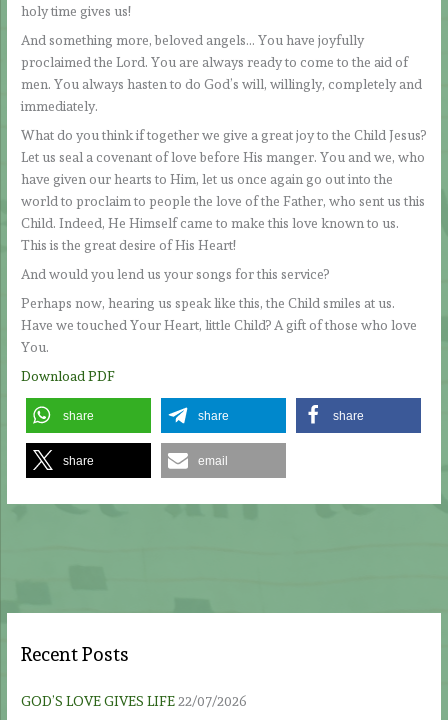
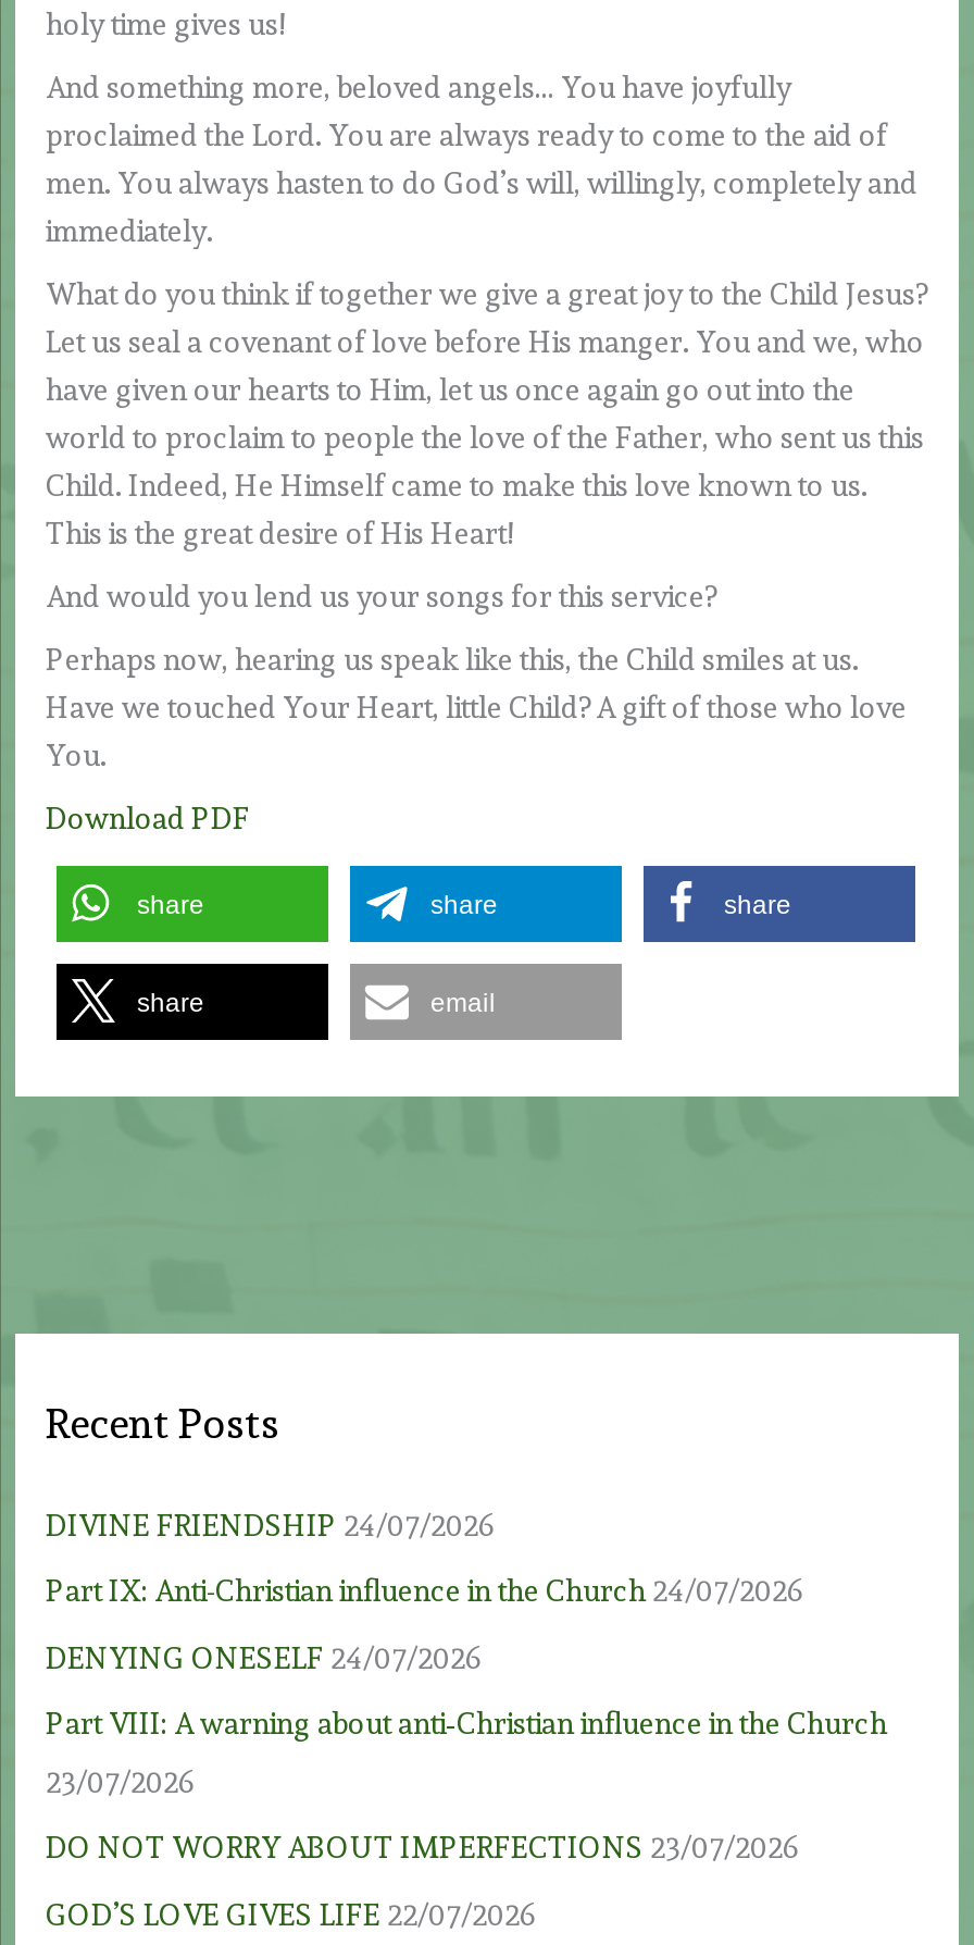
+ DIVINE FRIENDSHIP 24/07/2026
+ Part IX: Anti-Christian influence in the Church 24/07/2026
+ DENYING ONESELF 24/07/2026
+ Part VIII: A warning about anti‑Christian influence in the Church
+ 23/07/2026
+ DO NOT WORRY ABOUT IMPERFECTIONS 23/07/2026
